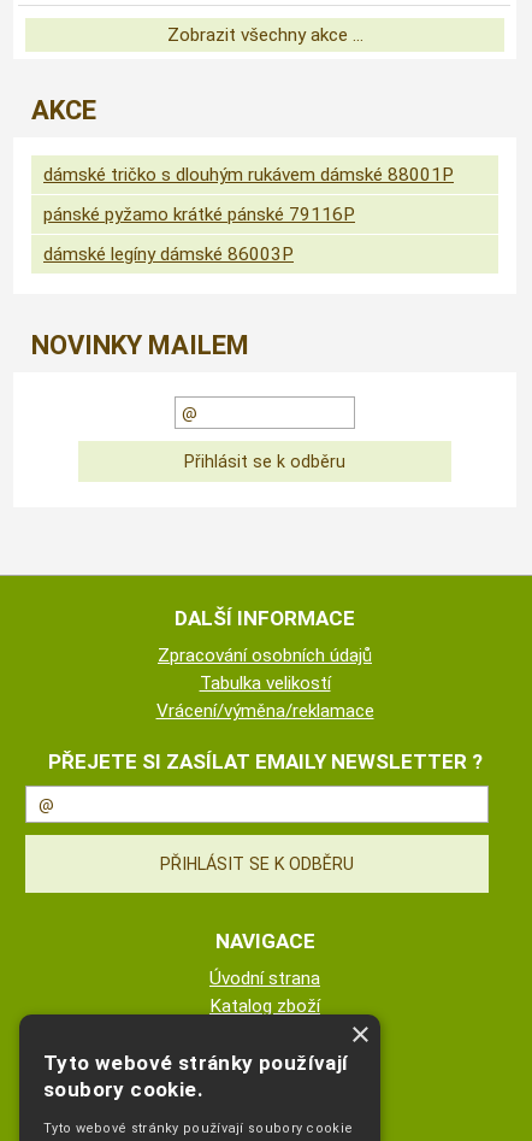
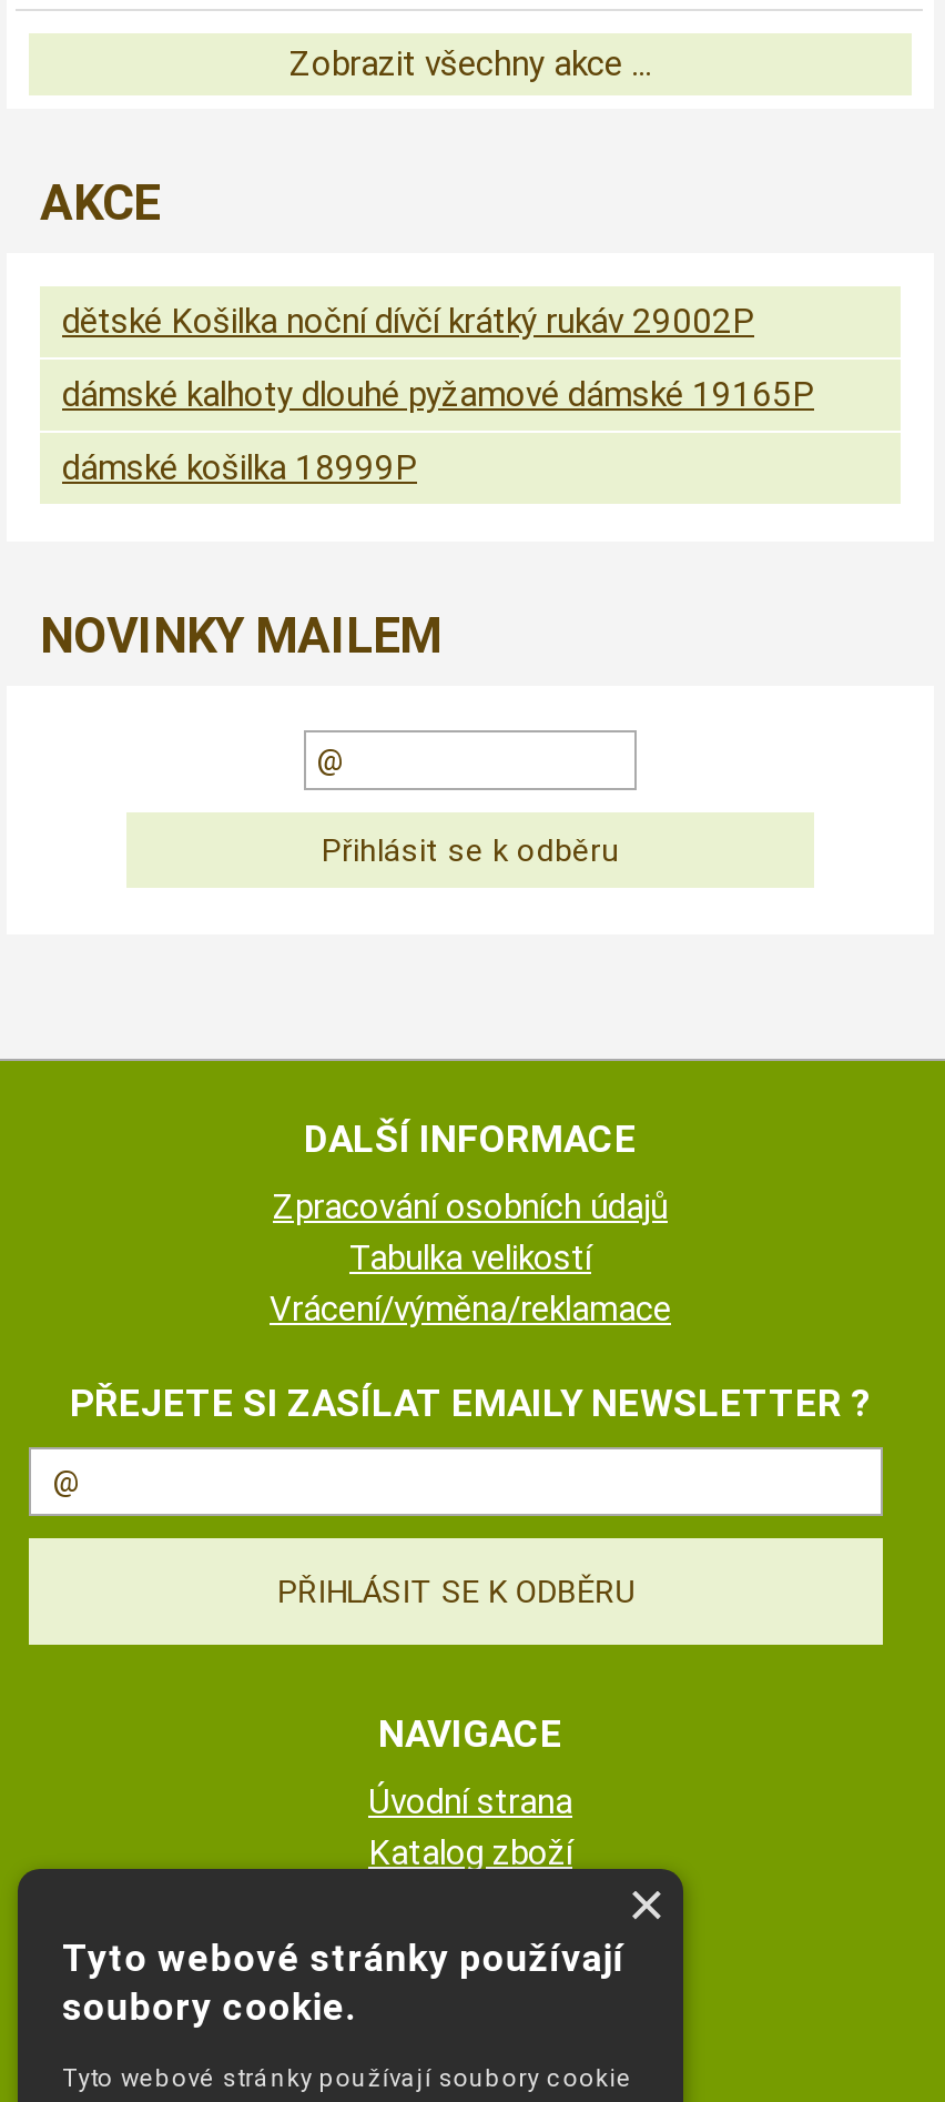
- dámské tričko s dlouhým rukávem dámské 88001P
+ dětské Košilka noční dívčí krátký rukáv 29002P

- pánské pyžamo krátké pánské 79116P
+ dámské kalhoty dlouhé pyžamové dámské 19165P

- dámské legíny dámské 86003P
+ dámské košilka 18999P
